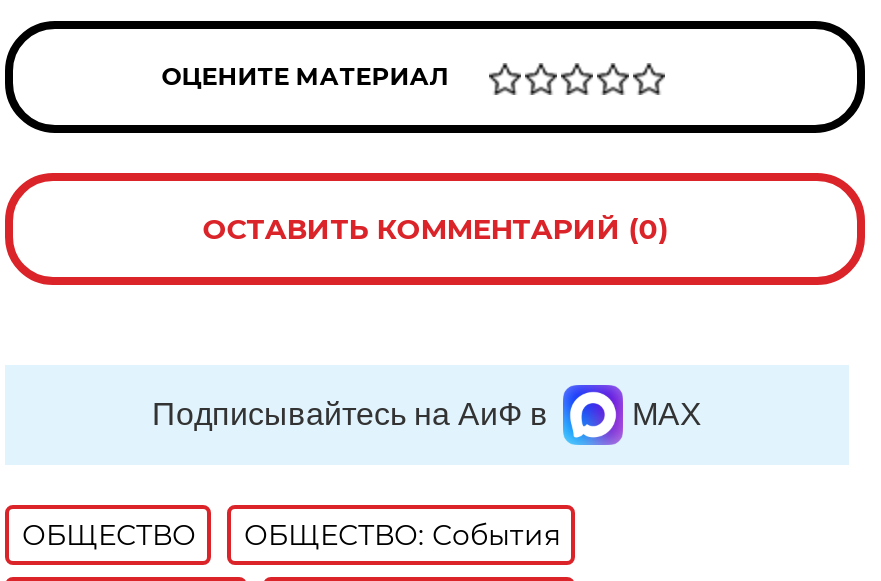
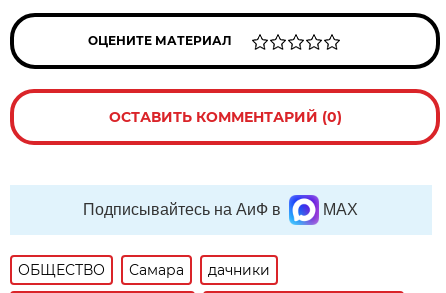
- ОБЩЕСТВО: События
+ Самара
+ дачники
